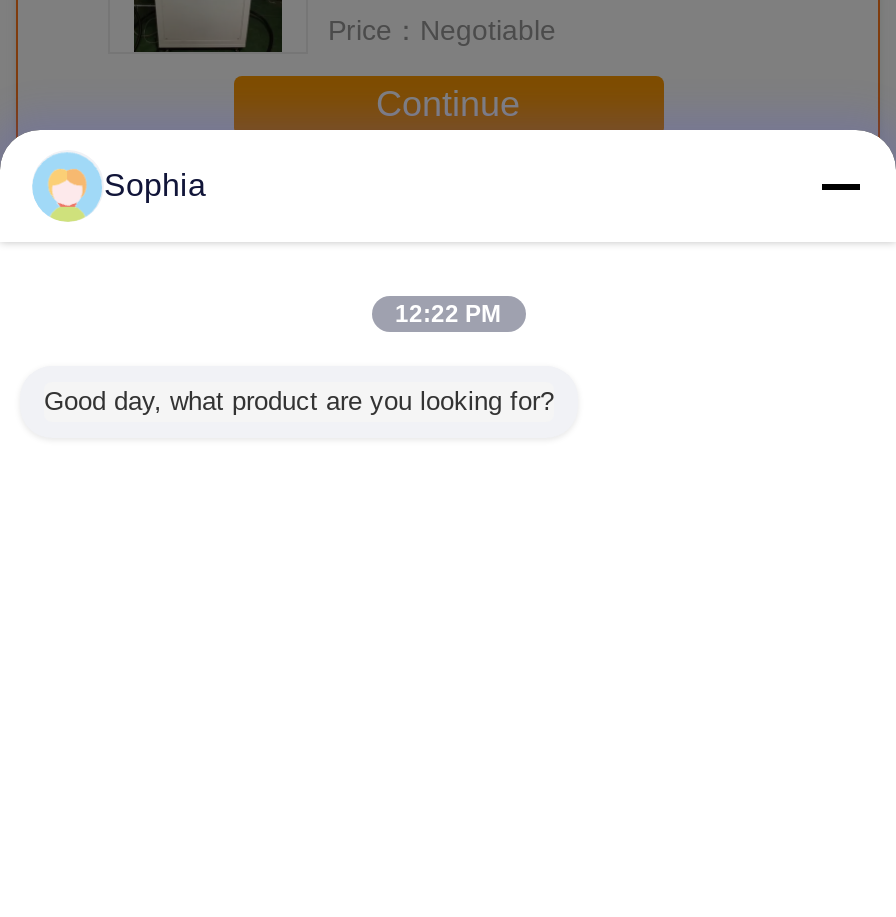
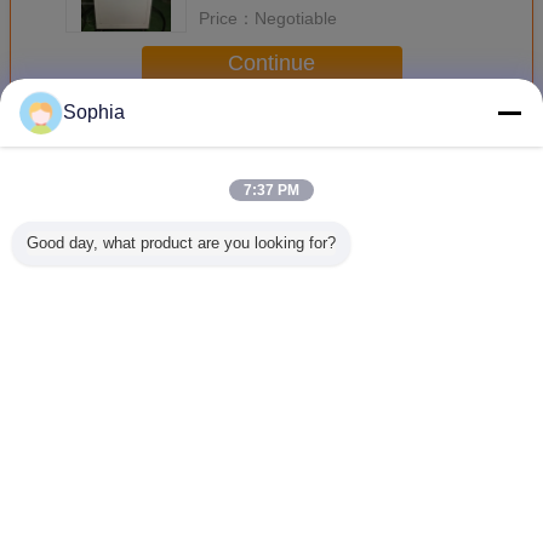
- 12:22 PM
+ 7:37 PM
